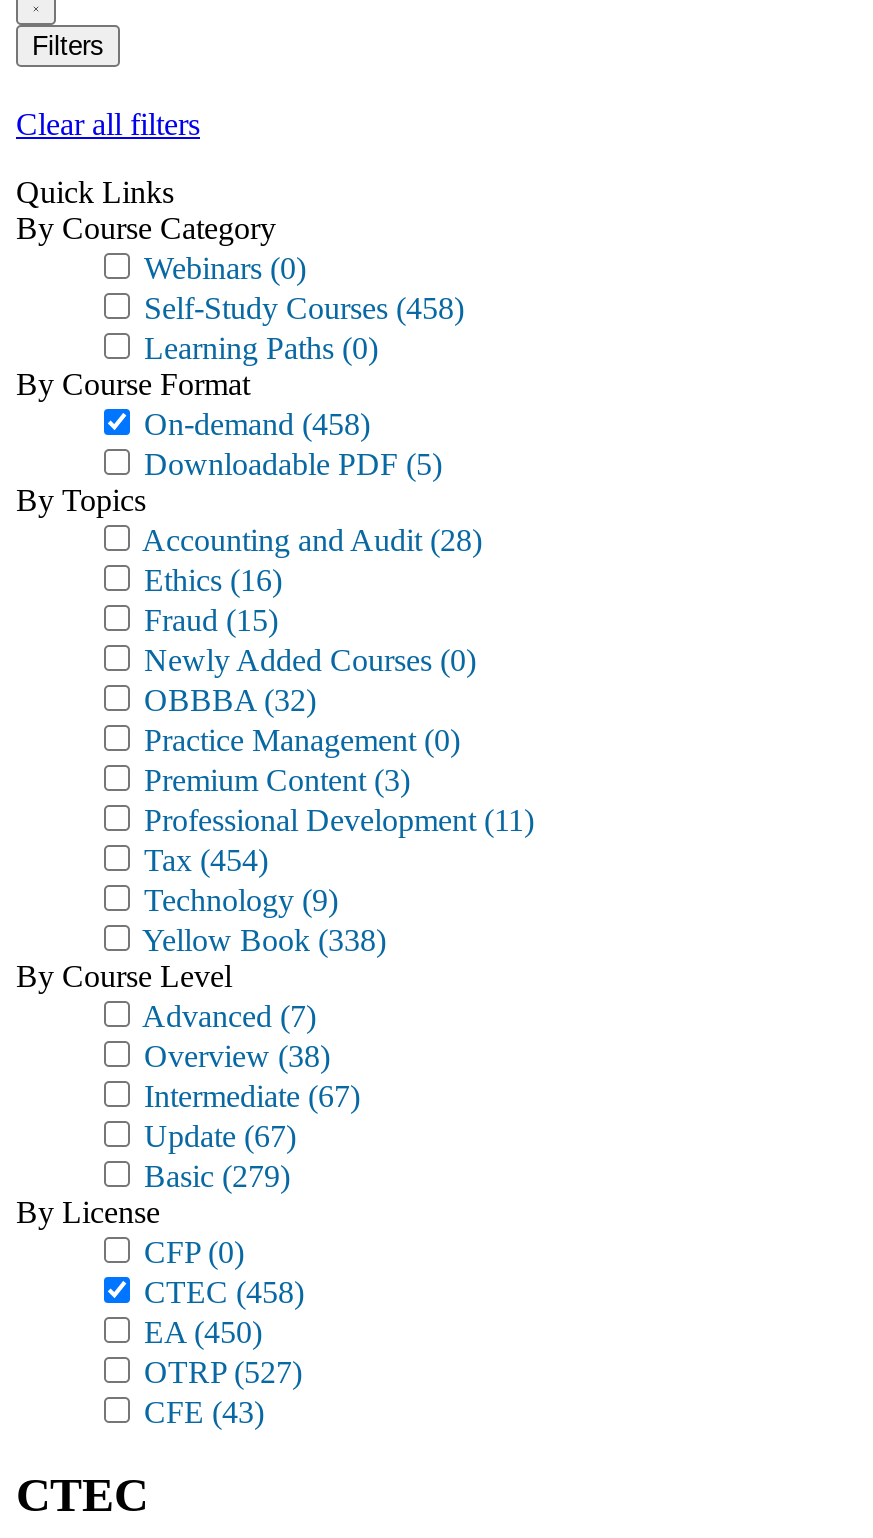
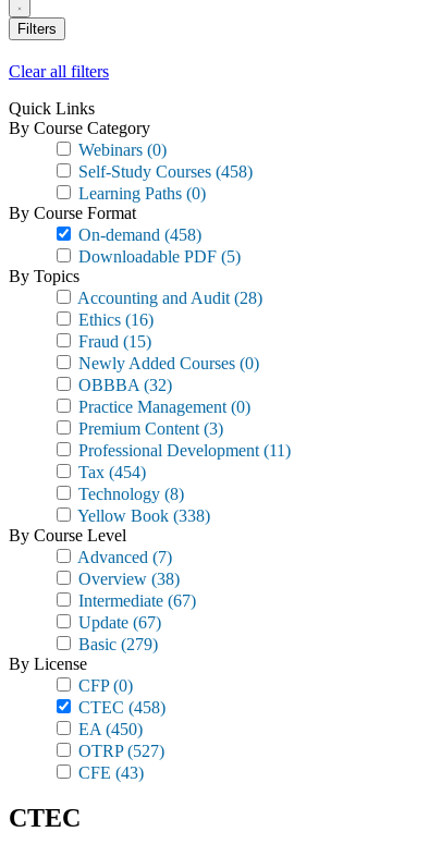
- Technology (9)
+ Technology (8)
